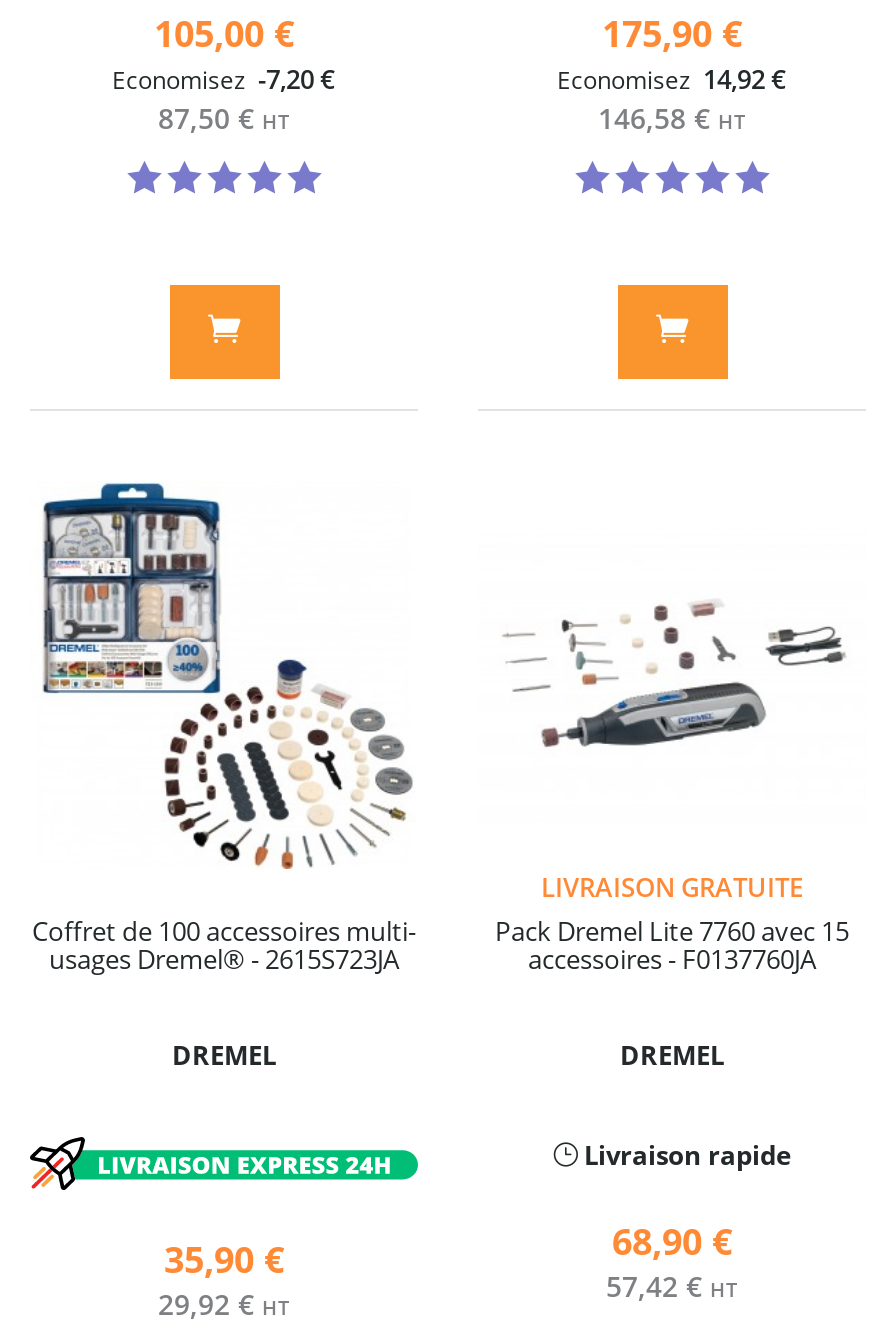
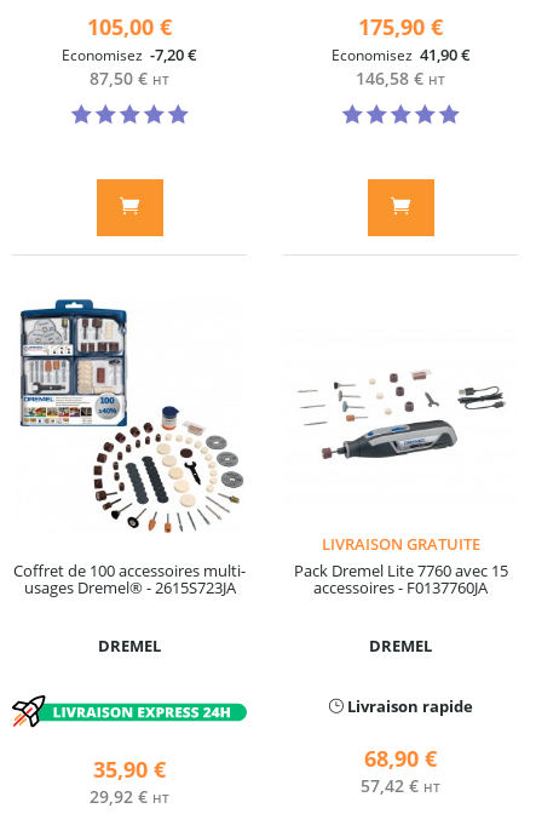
- Economisez 14,92 €
+ Economisez 41,90 €
